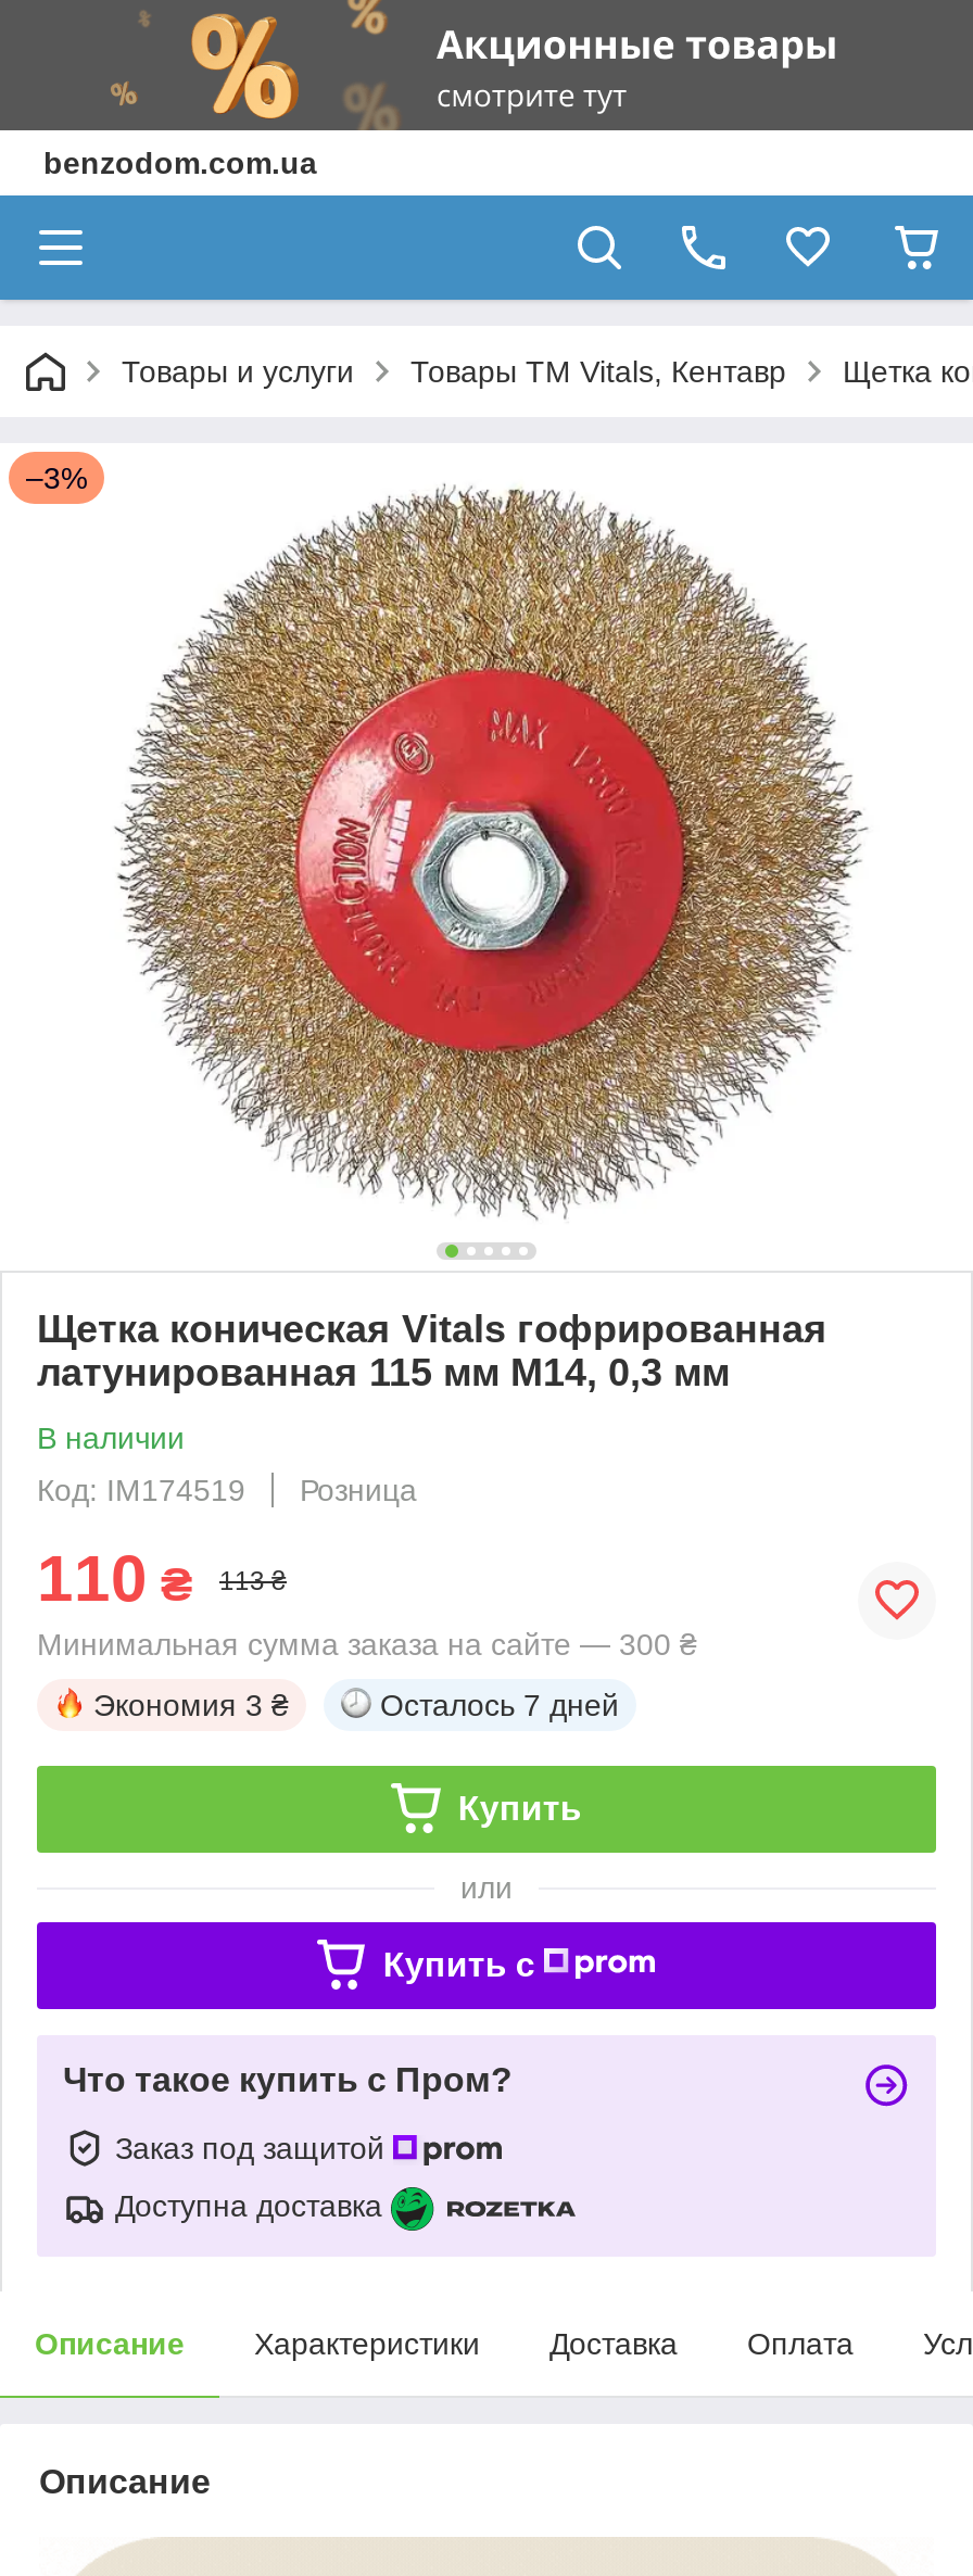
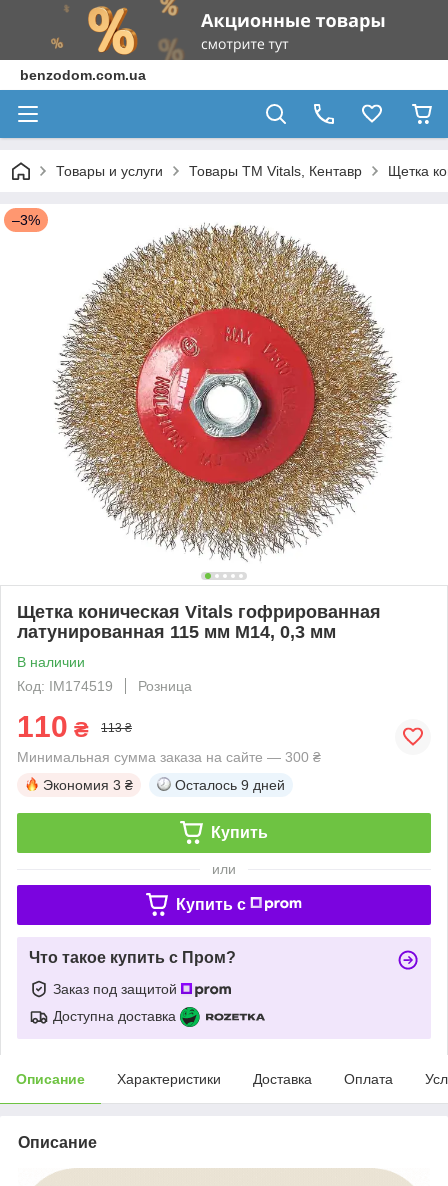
- Осталось 7 дней
+ Осталось 9 дней
